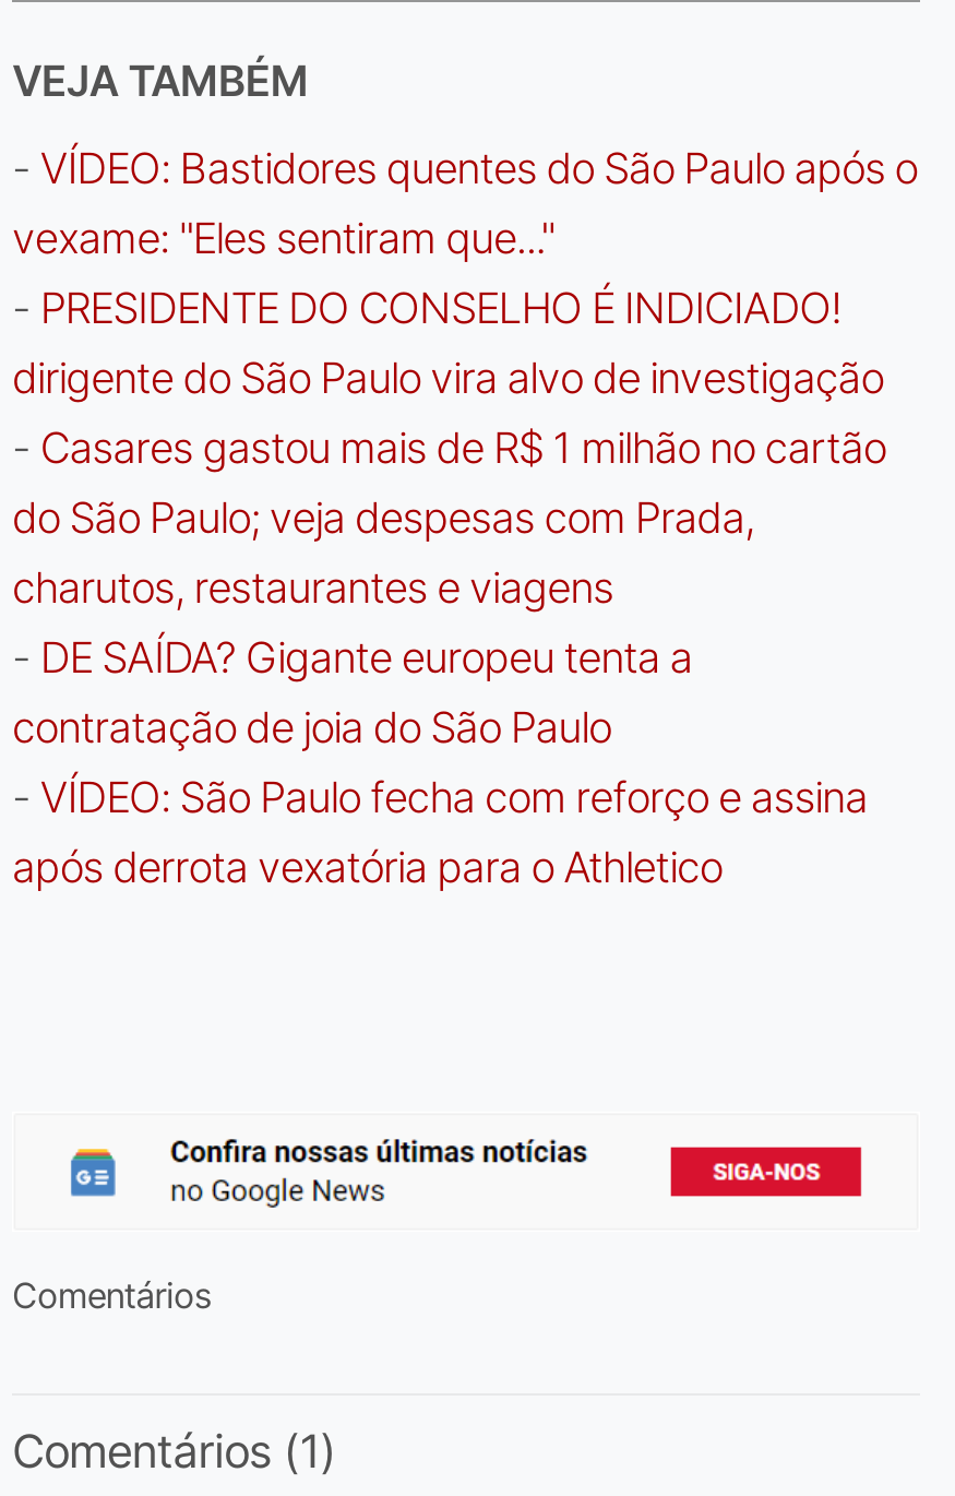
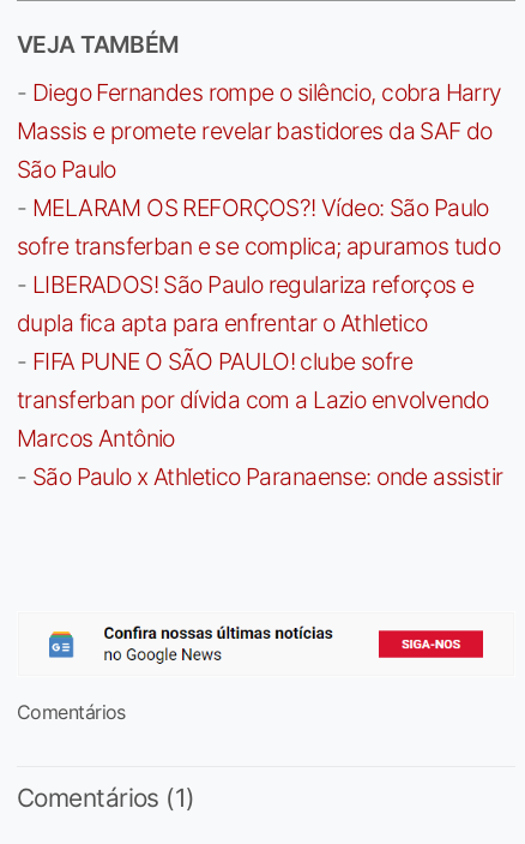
- - VÍDEO: Bastidores quentes do São Paulo após o
- vexame: "Eles sentiram que..."
- - PRESIDENTE DO CONSELHO É INDICIADO!
- dirigente do São Paulo vira alvo de investigação
- - Casares gastou mais de R$ 1 milhão no cartão
- do São Paulo; veja despesas com Prada,
- charutos, restaurantes e viagens
- - DE SAÍDA? Gigante europeu tenta a
- contratação de joia do São Paulo
- - VÍDEO: São Paulo fecha com reforço e assina
- após derrota vexatória para o Athletico
+ - Diego Fernandes rompe o silêncio, cobra Harry
+ Massis e promete revelar bastidores da SAF do
+ São Paulo
+ - MELARAM OS REFORÇOS?! Vídeo: São Paulo
+ sofre transferban e se complica; apuramos tudo
+ - LIBERADOS! São Paulo regulariza reforços e
+ dupla fica apta para enfrentar o Athletico
+ - FIFA PUNE O SÃO PAULO! clube sofre
+ transferban por dívida com a Lazio envolvendo
+ Marcos Antônio
+ - São Paulo x Athletico Paranaense: onde assistir
